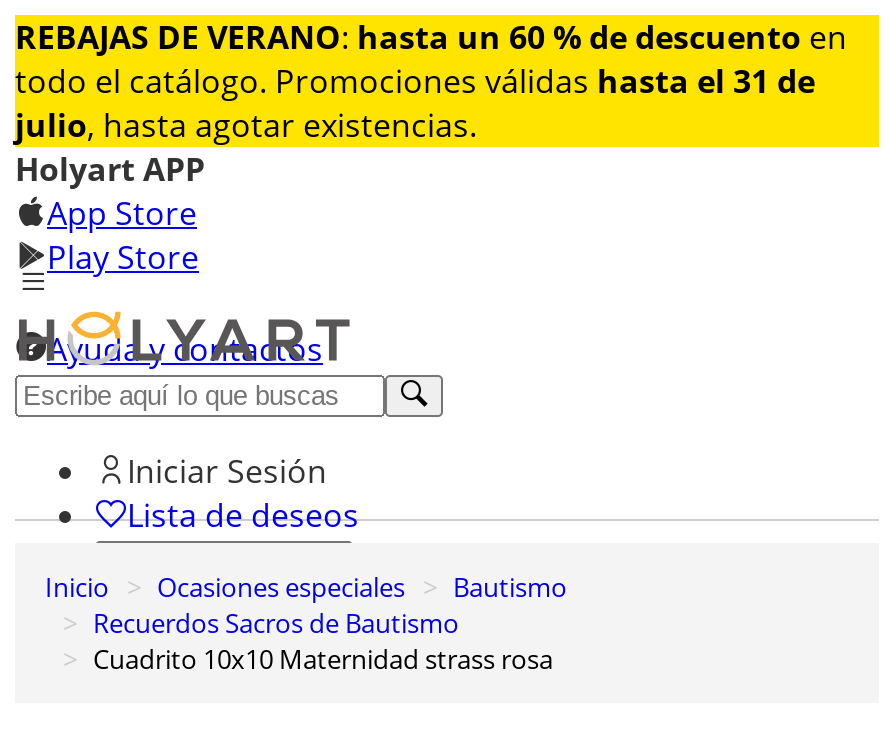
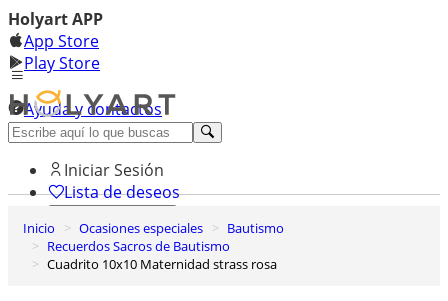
- [image]
- REBAJAS DE VERANO: hasta un 60 % de descuento en
- todo el catálogo. Promociones válidas hasta el 31 de
- julio, hasta agotar existencias.
